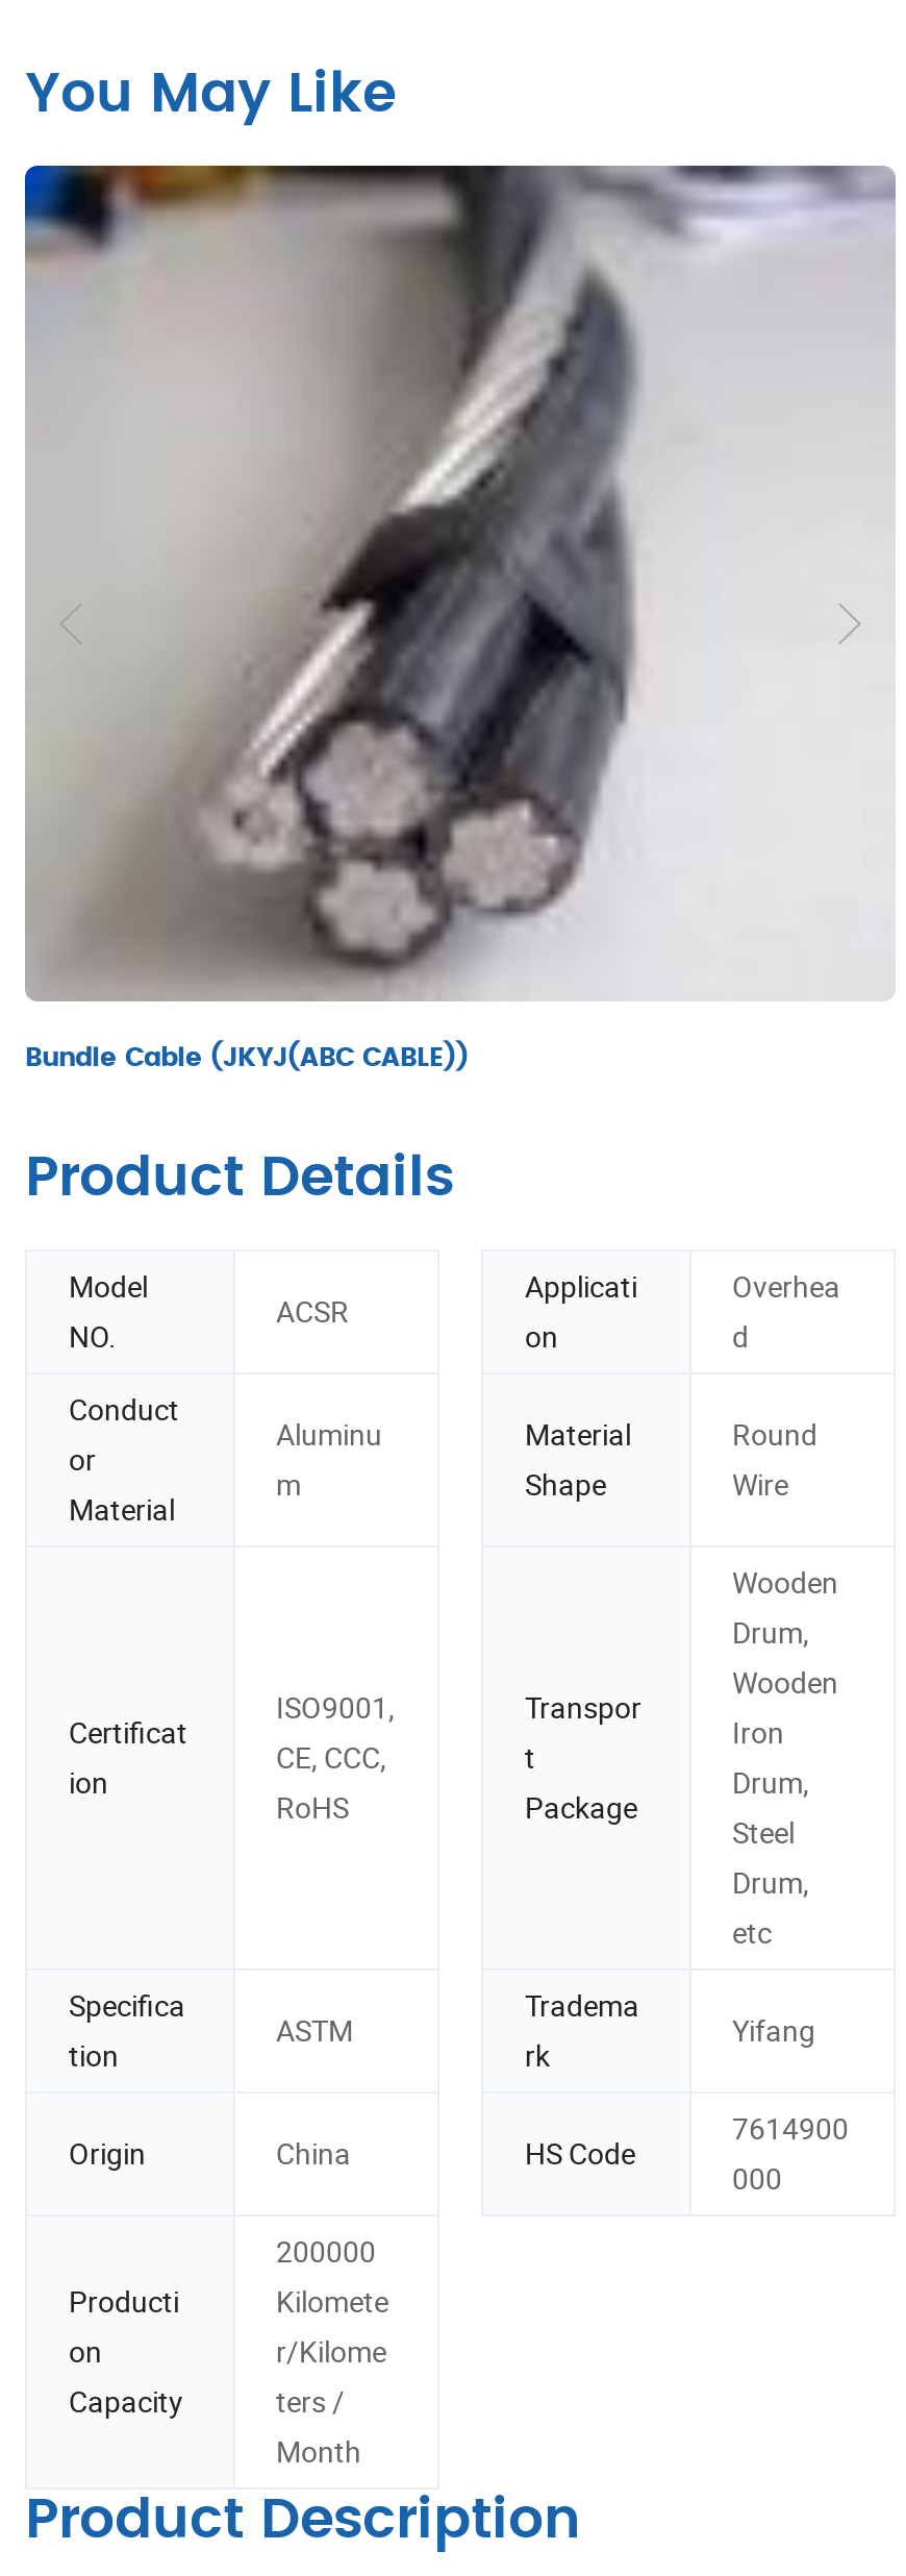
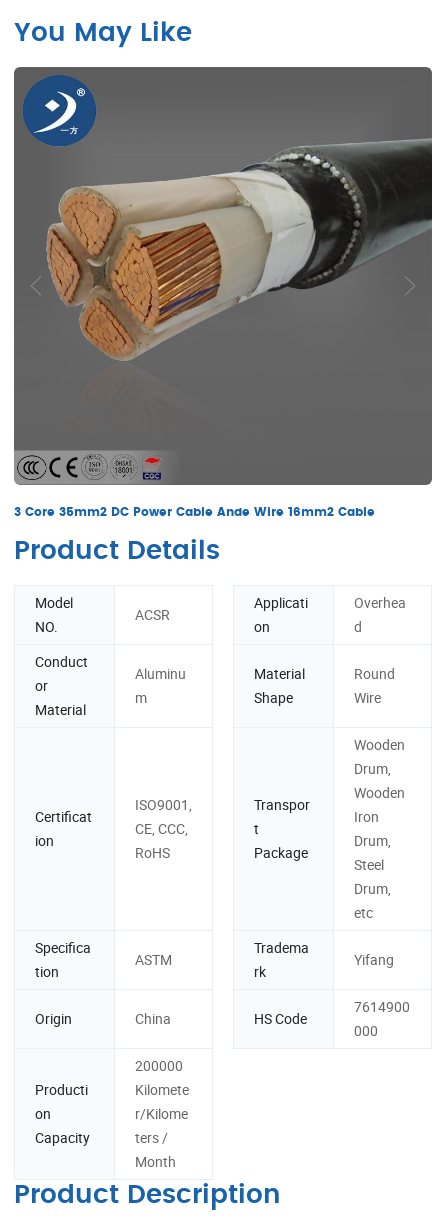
- [image]
- Bundle Cable (JKYJ(ABC CABLE))
+ [image]
+ 3 Core 35mm2 DC Power Cable Ande Wire 16mm2 Cable
